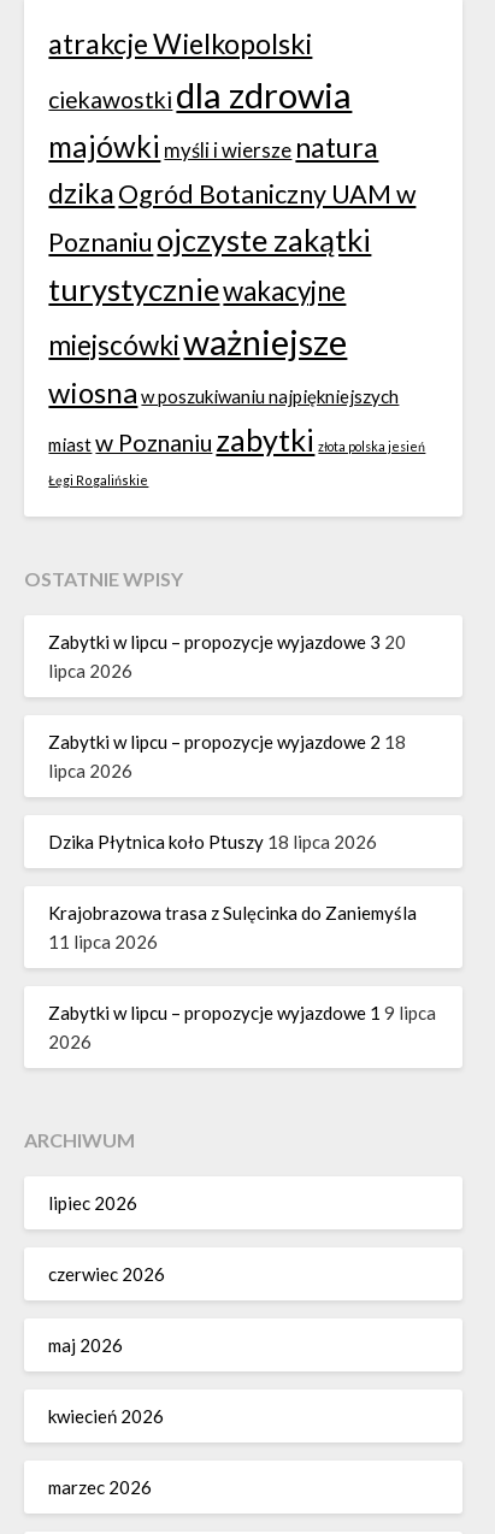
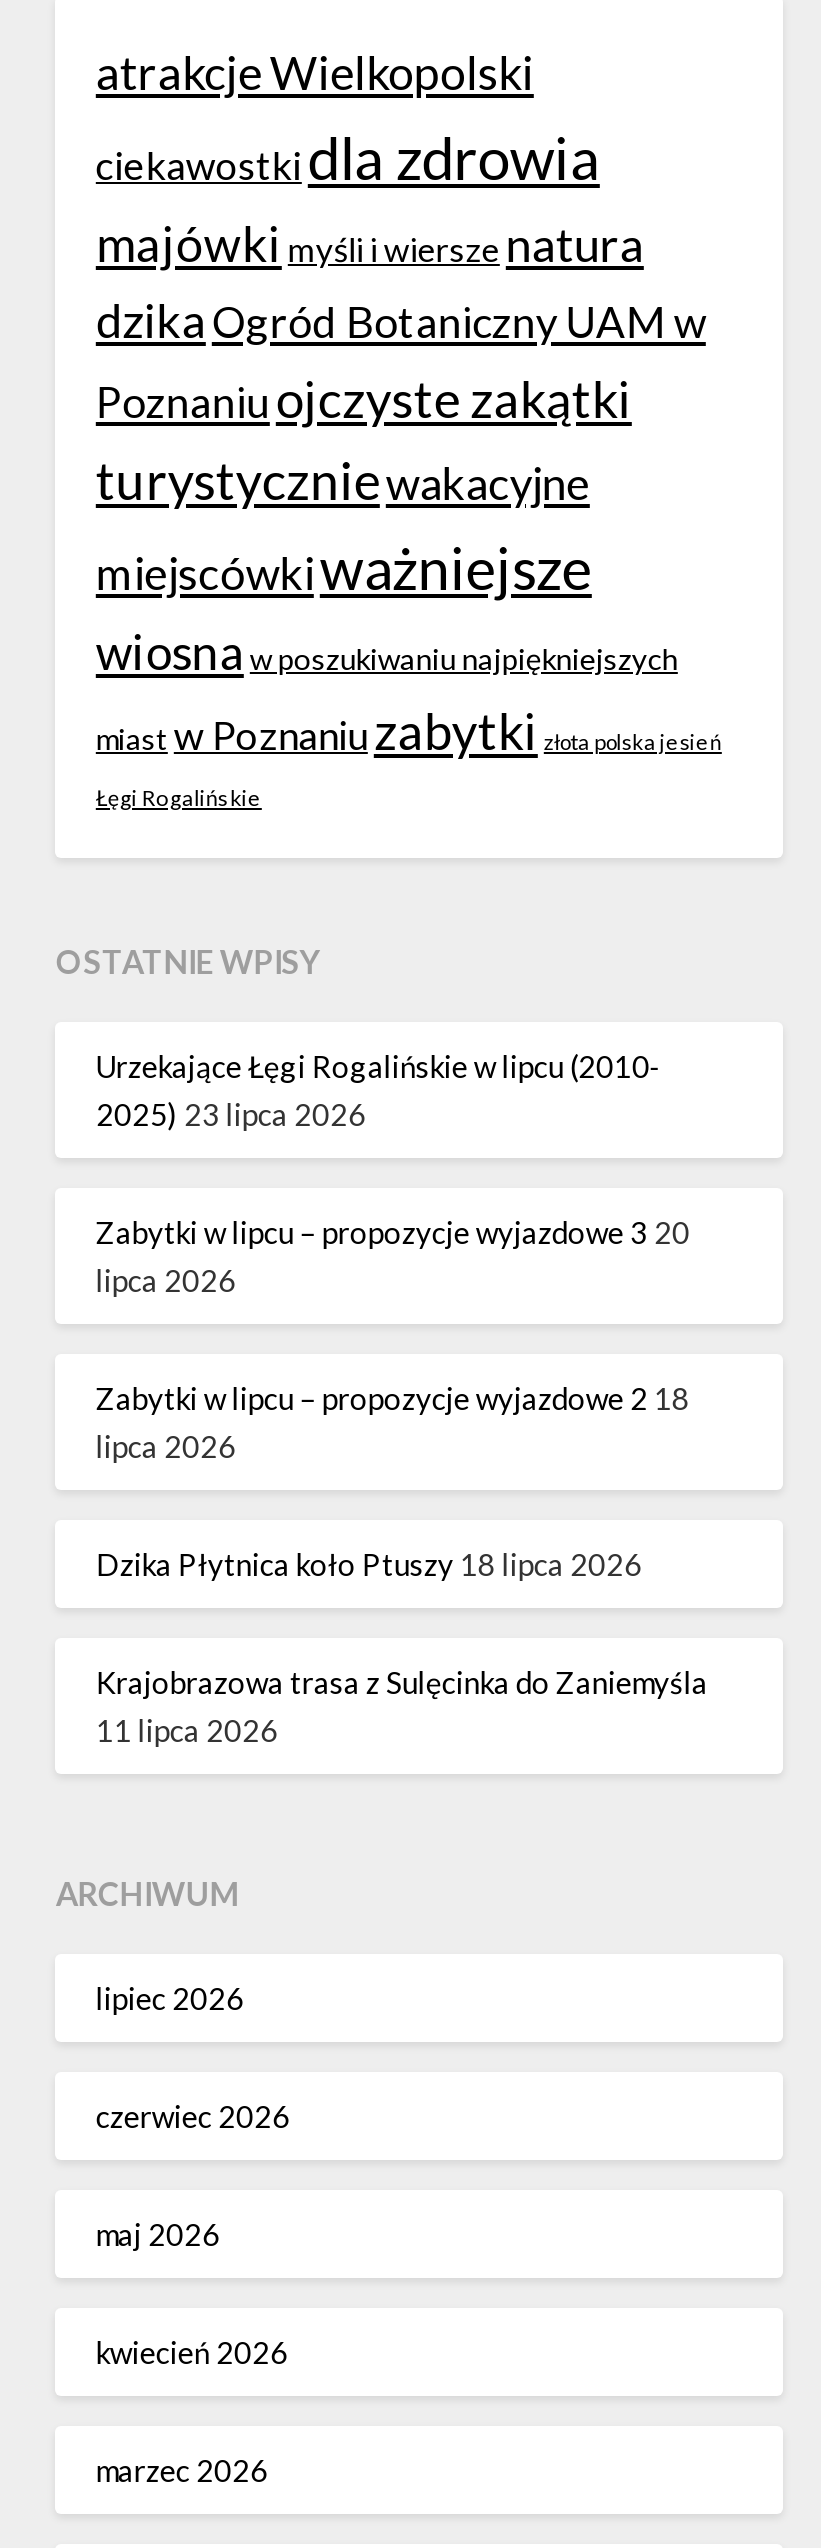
+ Urzekające Łęgi Rogalińskie w lipcu (2010-
+ 2025) 23 lipca 2026

moved down: Zabytki w lipcu – propozycje wyjazdowe 3 20 | lipca 2026 | Zabytki w lipcu – propozycje wyjazdowe 2 18 | lipca 2026 | Dzika Płytnica koło Ptuszy 18 lipca 2026 | Krajobrazowa trasa z Sulęcinka do Zaniemyśla | 11 lipca 2026

- Zabytki w lipcu – propozycje wyjazdowe 1 9 lipca
- 2026
